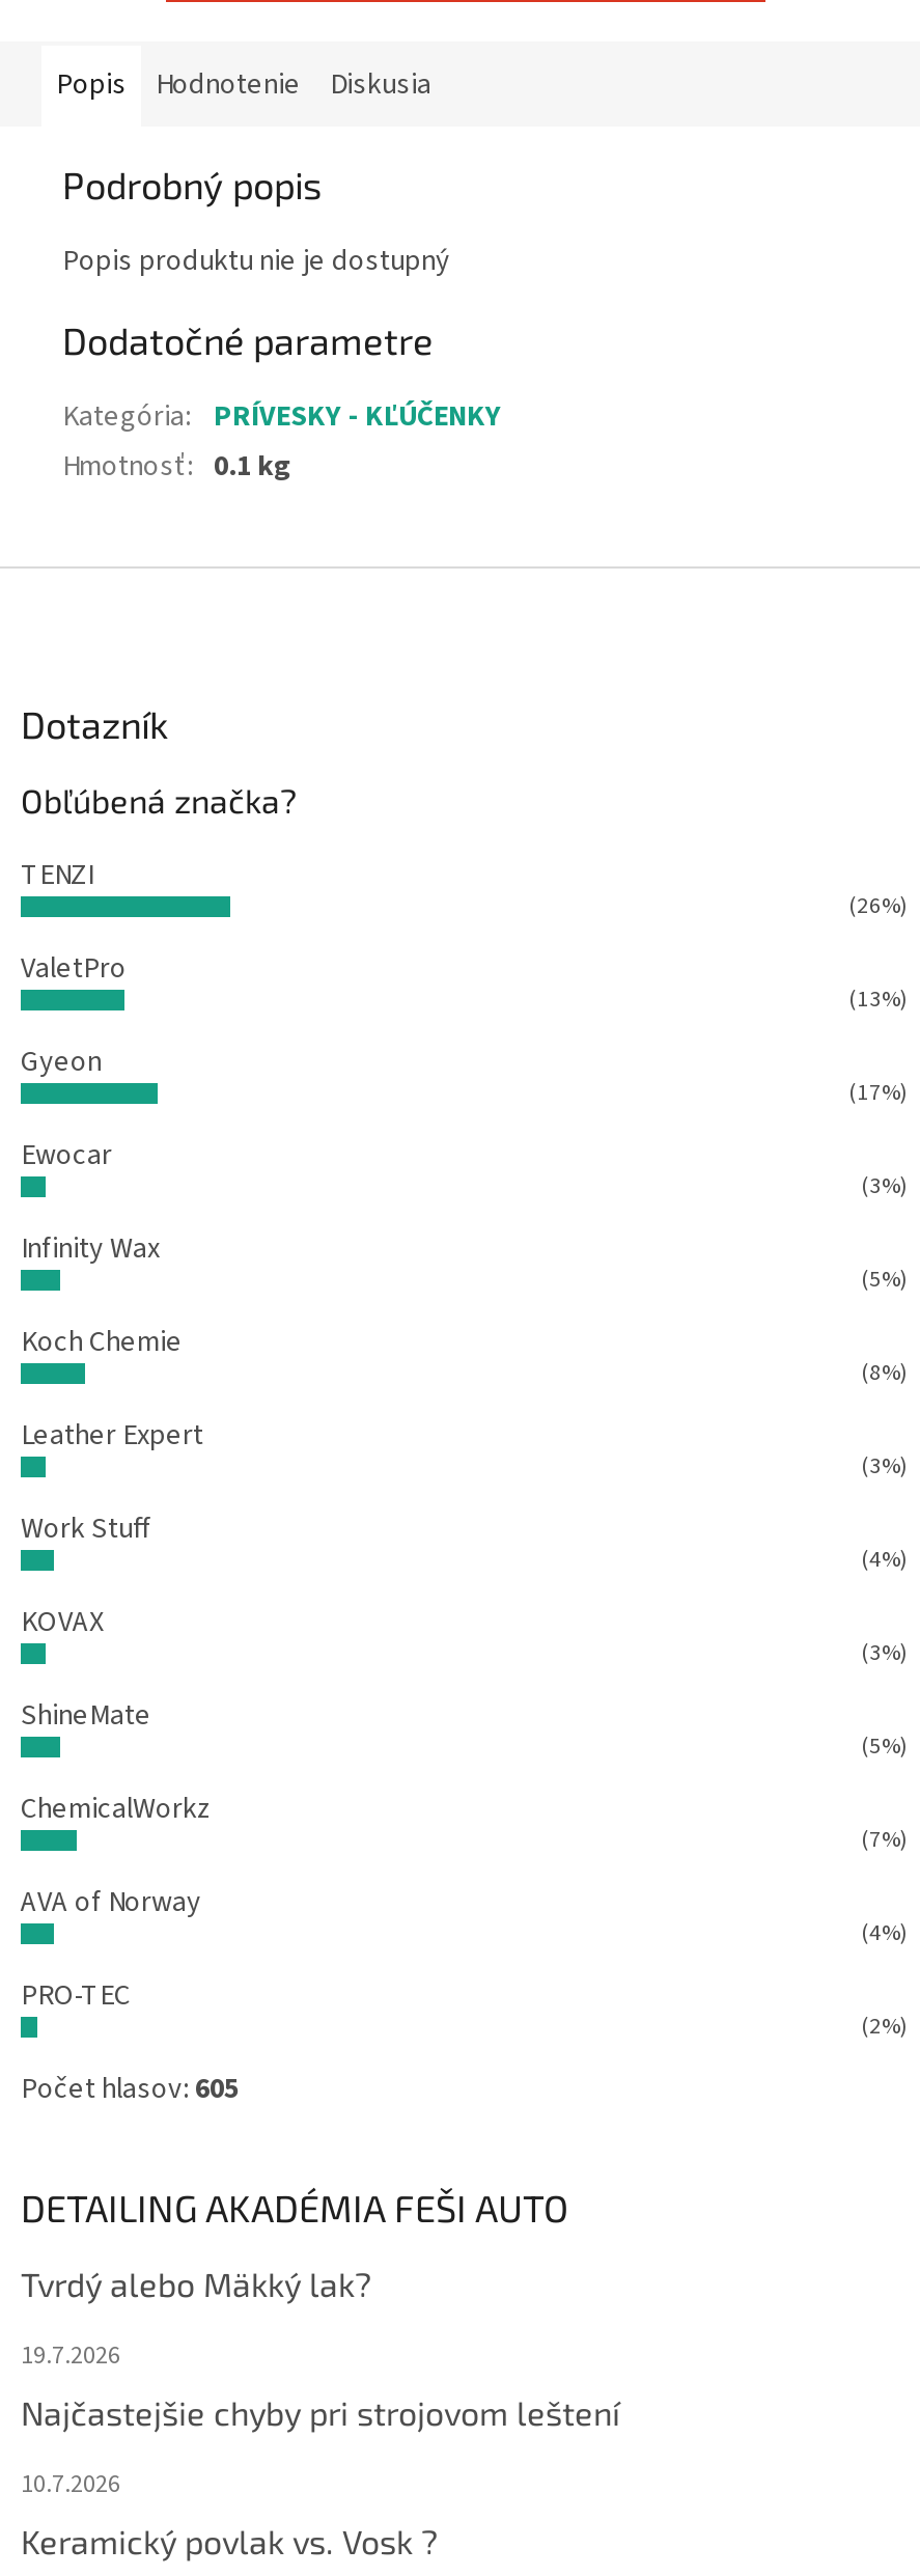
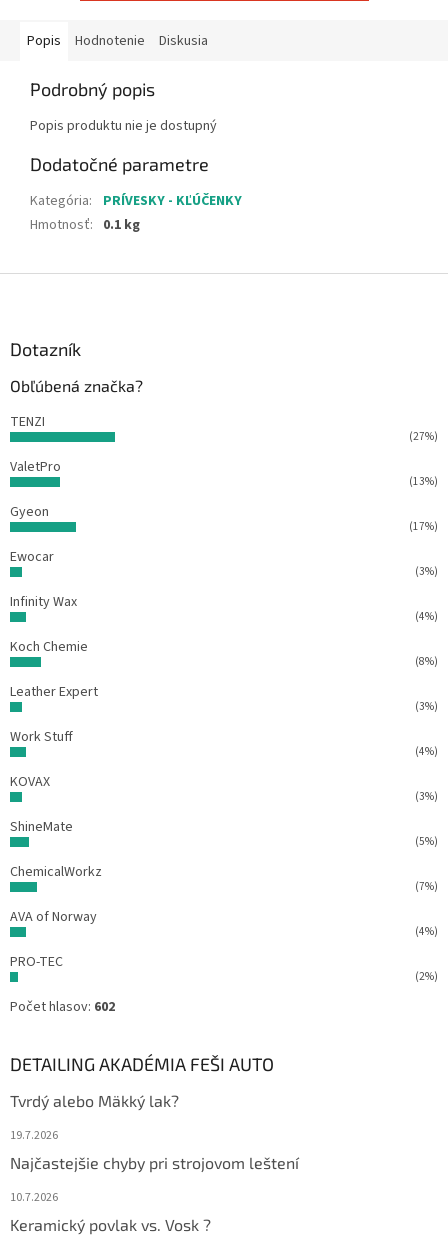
- (26%)
+ (27%)

- (5%)
+ (4%)

- Počet hlasov: 605
+ Počet hlasov: 602
